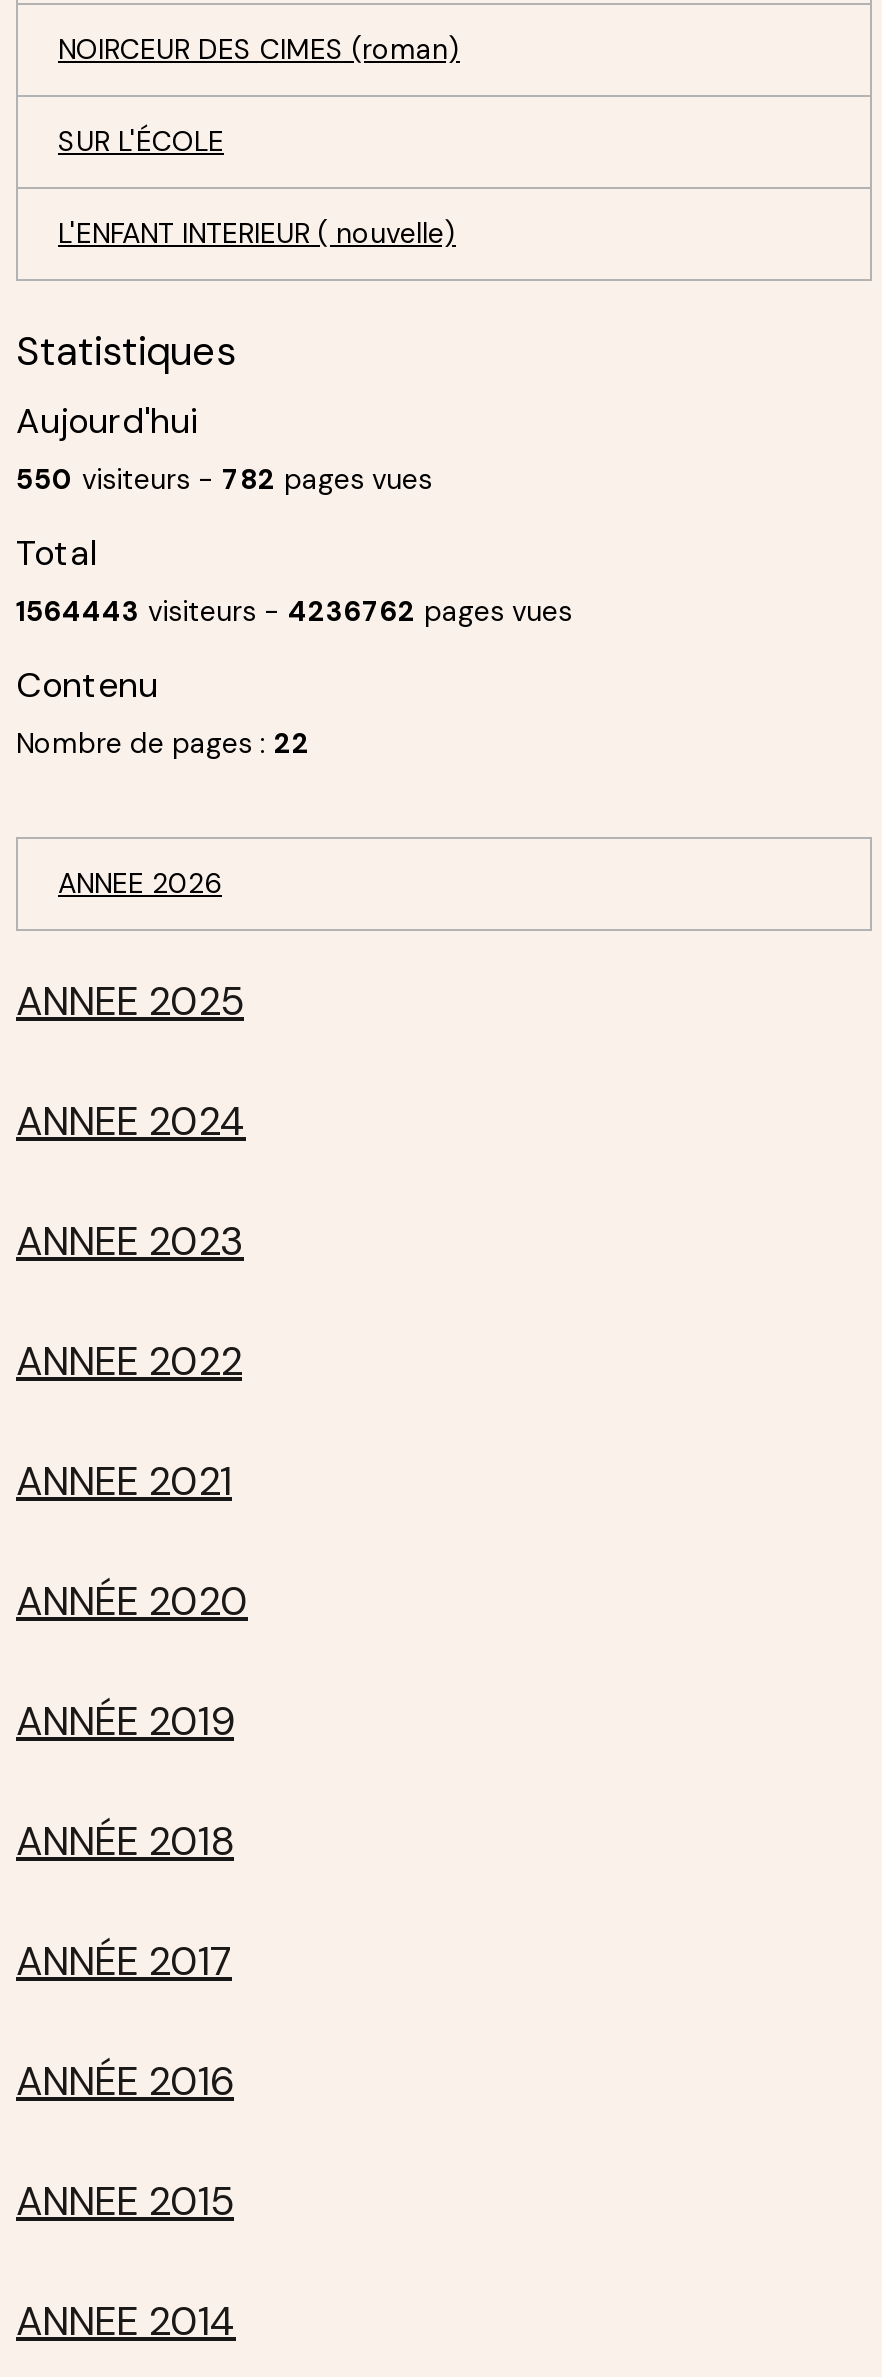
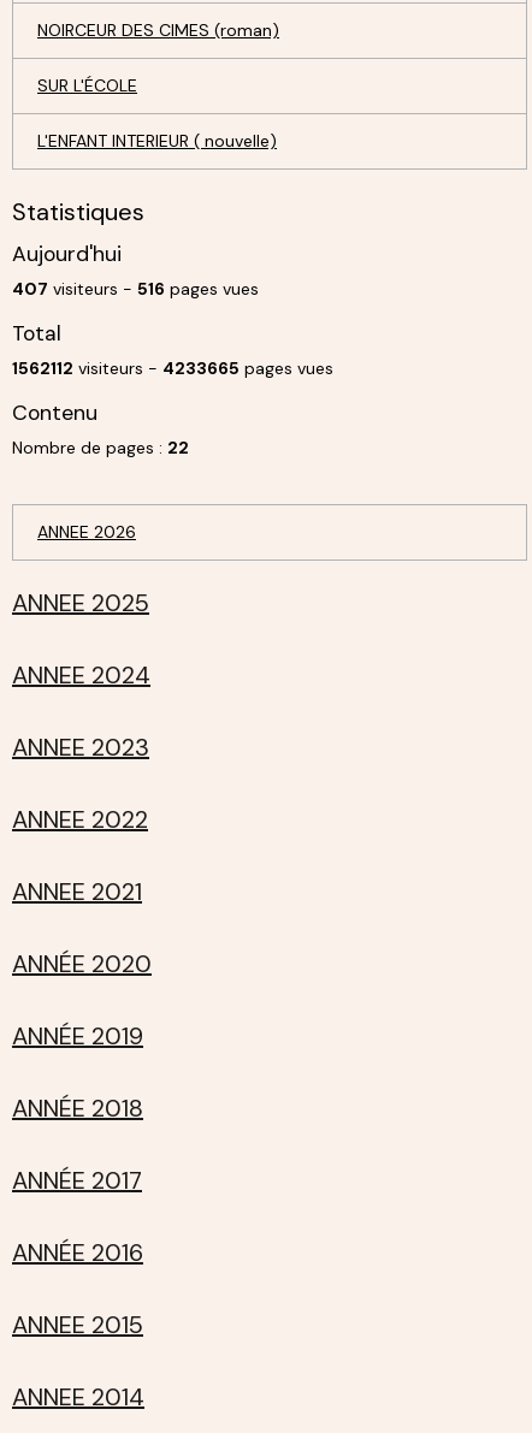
- 550 visiteurs - 782 pages vues
+ 407 visiteurs - 516 pages vues

- 1564443 visiteurs - 4236762 pages vues
+ 1562112 visiteurs - 4233665 pages vues
